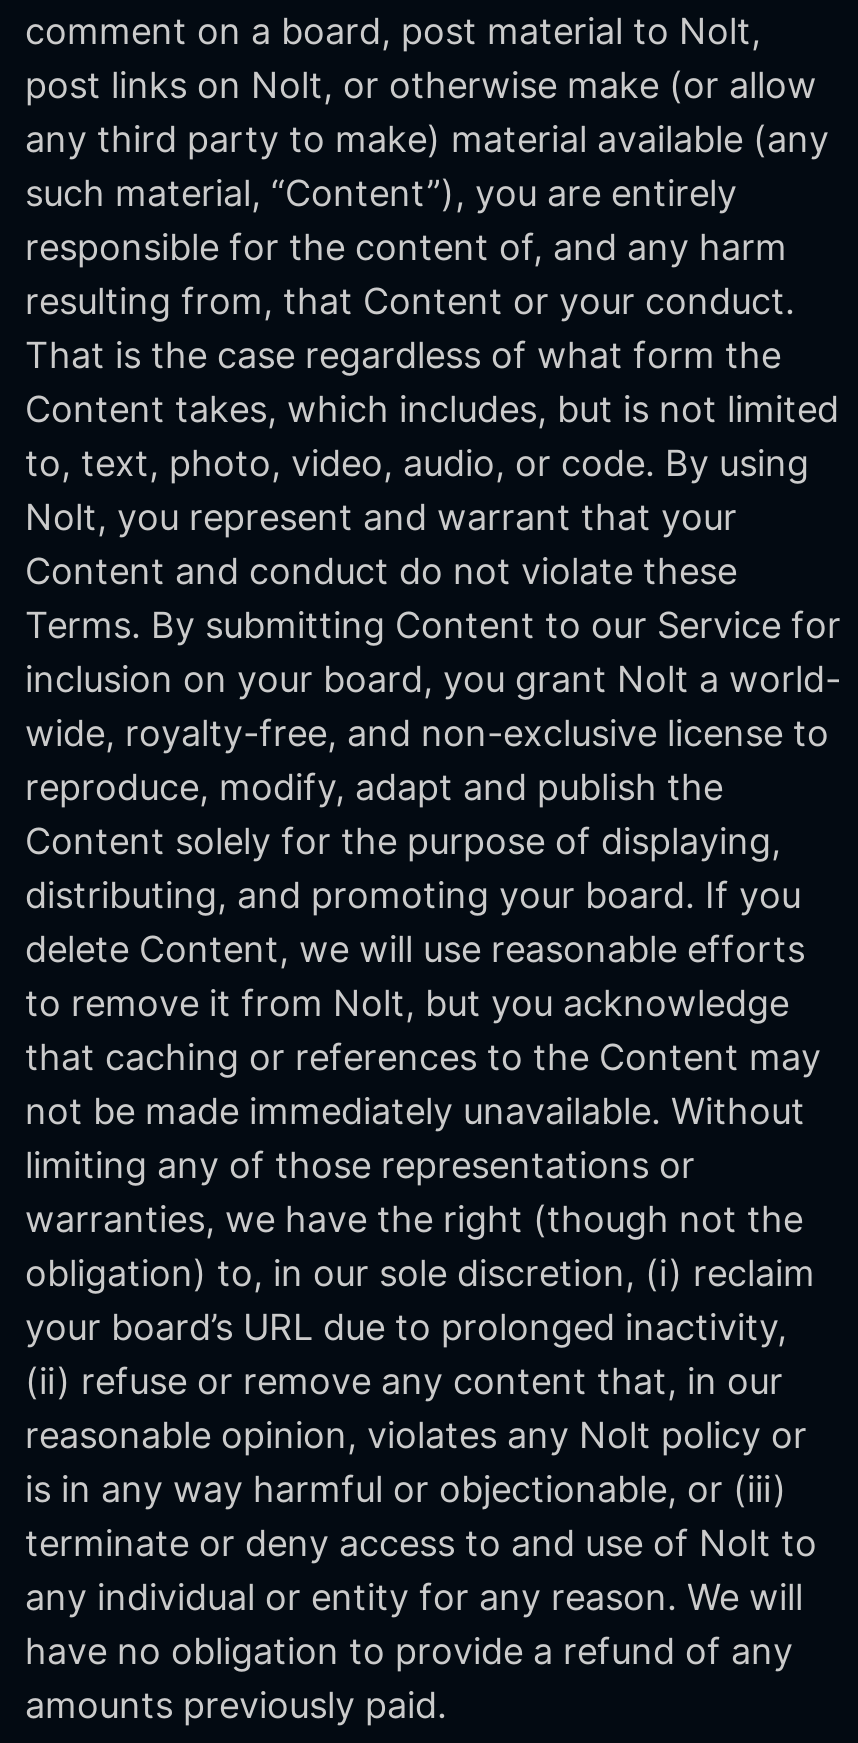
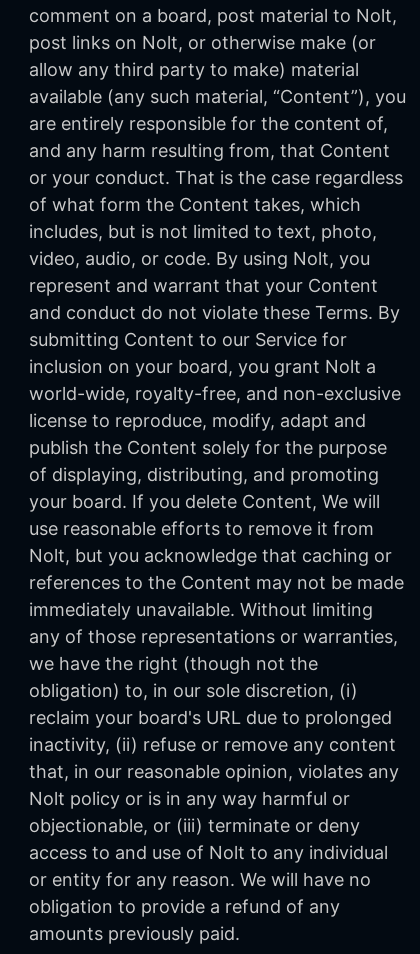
- post links on Nolt, or otherwise make (or allow
- any third party to make) material available (any
- such material, “Content”), you are entirely
- responsible for the content of, and any harm
- resulting from, that Content or your conduct.
- That is the case regardless of what form the
- Content takes, which includes, but is not limited
- to, text, photo, video, audio, or code. By using
- Nolt, you represent and warrant that your
- Content and conduct do not violate these
- Terms. By submitting Content to our Service for
- inclusion on your board, you grant Nolt a world-
- wide, royalty-free, and non-exclusive license to
- reproduce, modify, adapt and publish the
- Content solely for the purpose of displaying,
- distributing, and promoting your board. If you
- delete Content, we will use reasonable efforts
- to remove it from Nolt, but you acknowledge
- that caching or references to the Content may
- not be made immediately unavailable. Without
- limiting any of those representations or
- warranties, we have the right (though not the
- obligation) to, in our sole discretion, (i) reclaim
- your board’s URL due to prolonged inactivity,
- (ii) refuse or remove any content that, in our
- reasonable opinion, violates any Nolt policy or
- is in any way harmful or objectionable, or (iii)
- terminate or deny access to and use of Nolt to
- any individual or entity for any reason. We will
- have no obligation to provide a refund of any
+ post links on Nolt, or otherwise make (or
+ allow any third party to make) material
+ available (any such material, “Content”), you
+ are entirely responsible for the content of,
+ and any harm resulting from, that Content
+ or your conduct. That is the case regardless
+ of what form the Content takes, which
+ includes, but is not limited to text, photo,
+ video, audio, or code. By using Nolt, you
+ represent and warrant that your Content
+ and conduct do not violate these Terms. By
+ submitting Content to our Service for
+ inclusion on your board, you grant Nolt a
+ world-wide, royalty-free, and non-exclusive
+ license to reproduce, modify, adapt and
+ publish the Content solely for the purpose
+ of displaying, distributing, and promoting
+ your board. If you delete Content, We will
+ use reasonable efforts to remove it from
+ Nolt, but you acknowledge that caching or
+ references to the Content may not be made
+ immediately unavailable. Without limiting
+ any of those representations or warranties,
+ we have the right (though not the
+ obligation) to, in our sole discretion, (i)
+ reclaim your board's URL due to prolonged
+ inactivity, (ii) refuse or remove any content
+ that, in our reasonable opinion, violates any
+ Nolt policy or is in any way harmful or
+ objectionable, or (iii) terminate or deny
+ access to and use of Nolt to any individual
+ or entity for any reason. We will have no
+ obligation to provide a refund of any
